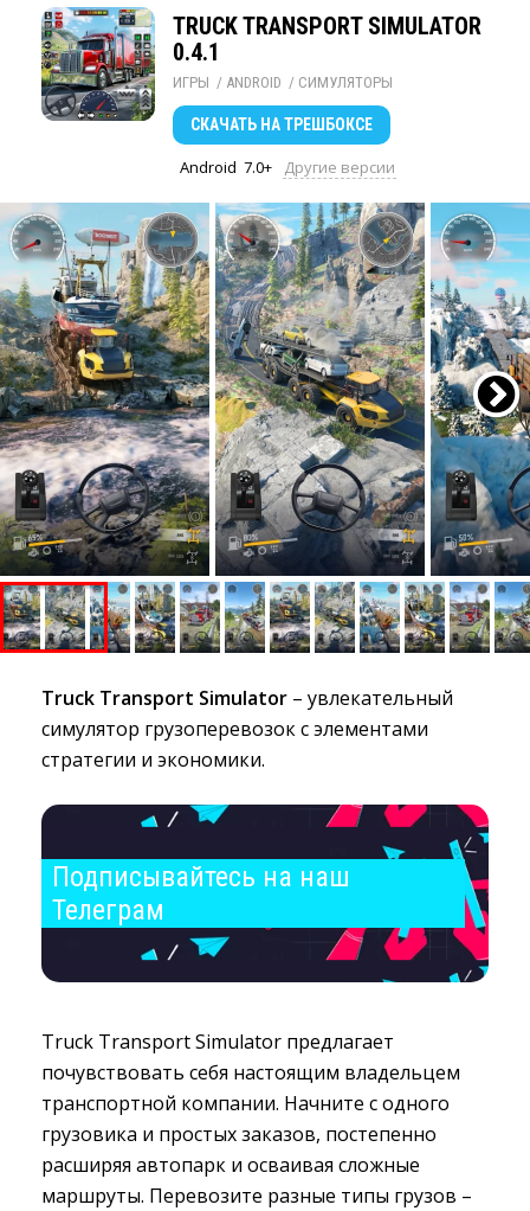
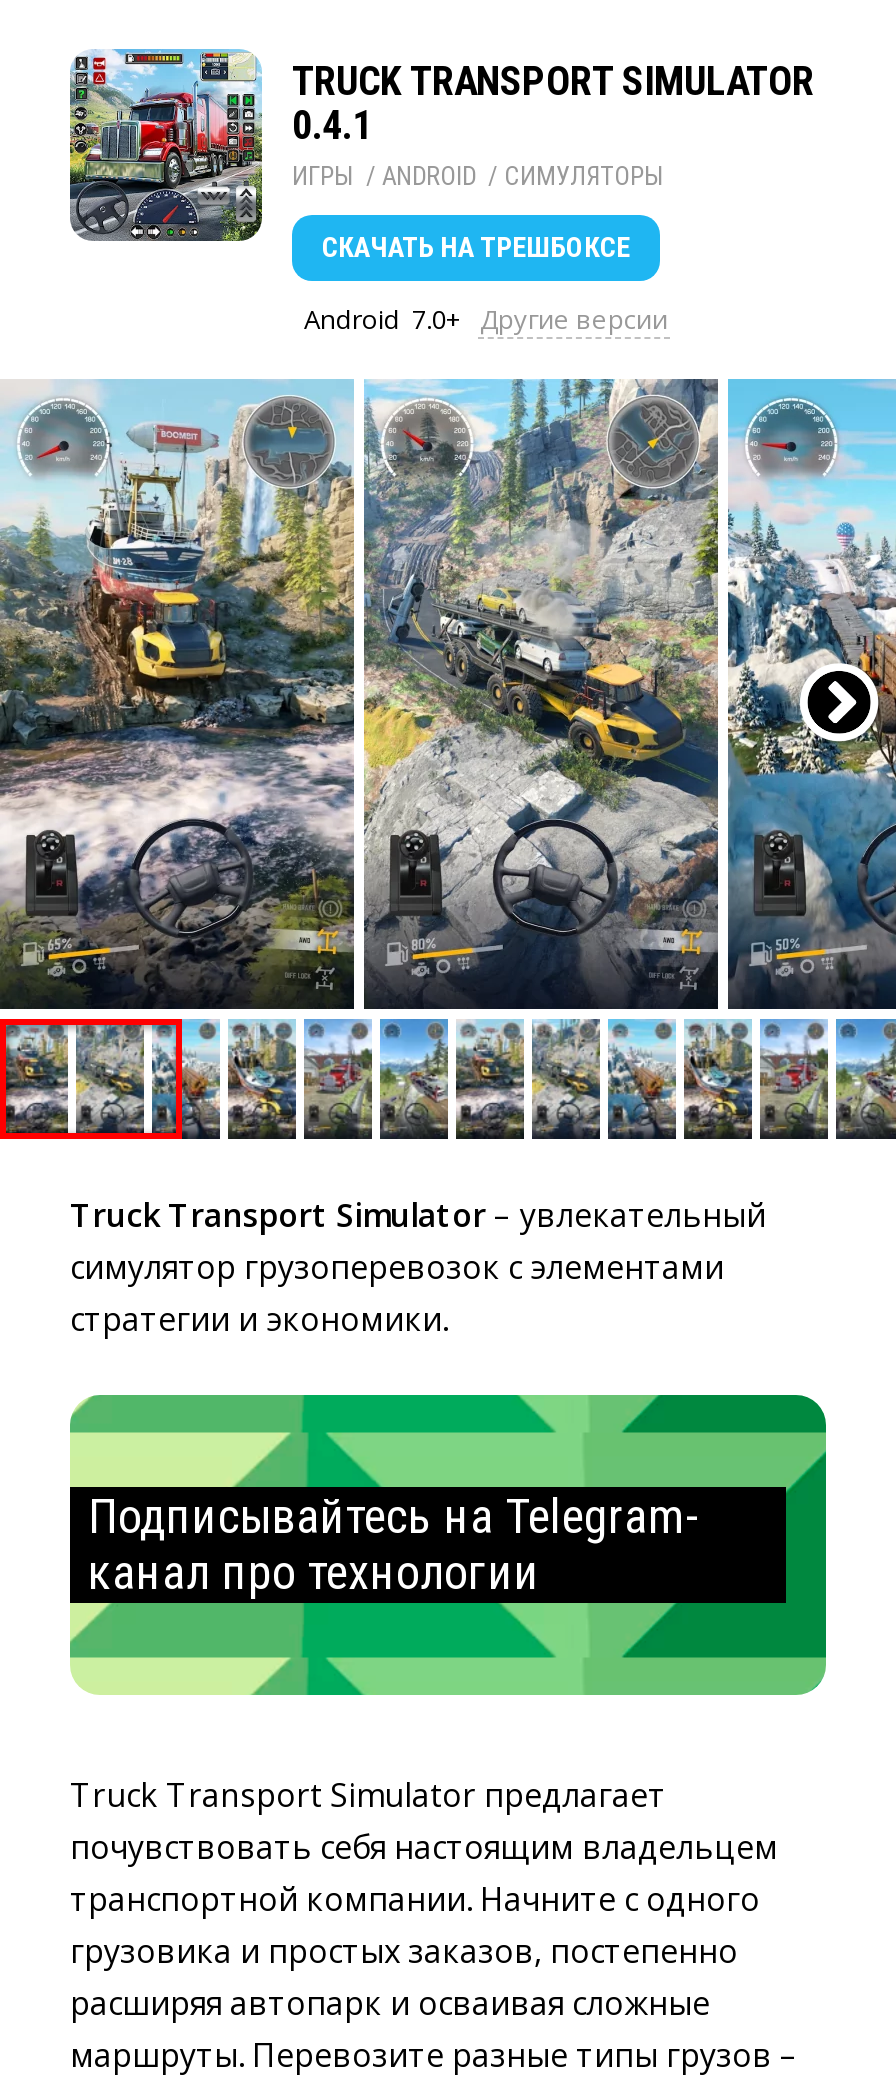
- [image]
- Подписывайтесь на наш
- Телеграм
+ [image]
+ Подписывайтесь на Telegram-
+ канал про технологии
